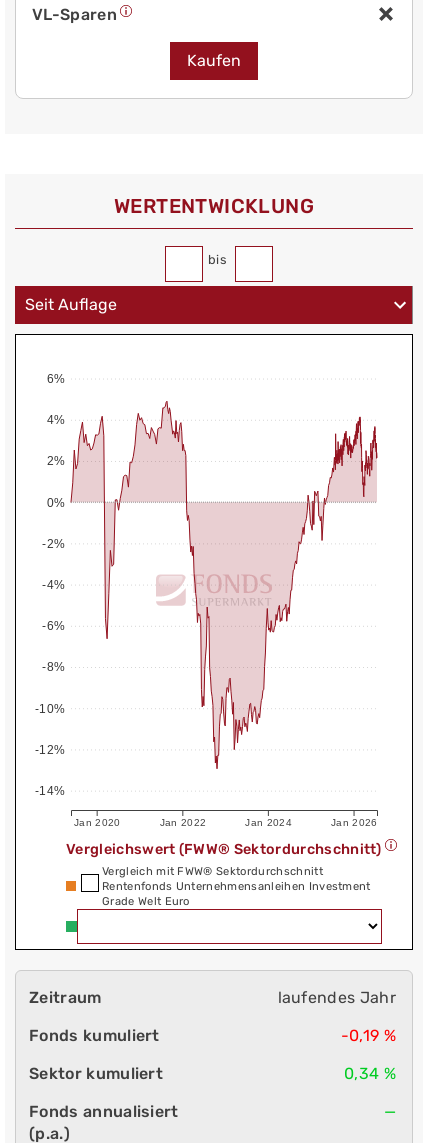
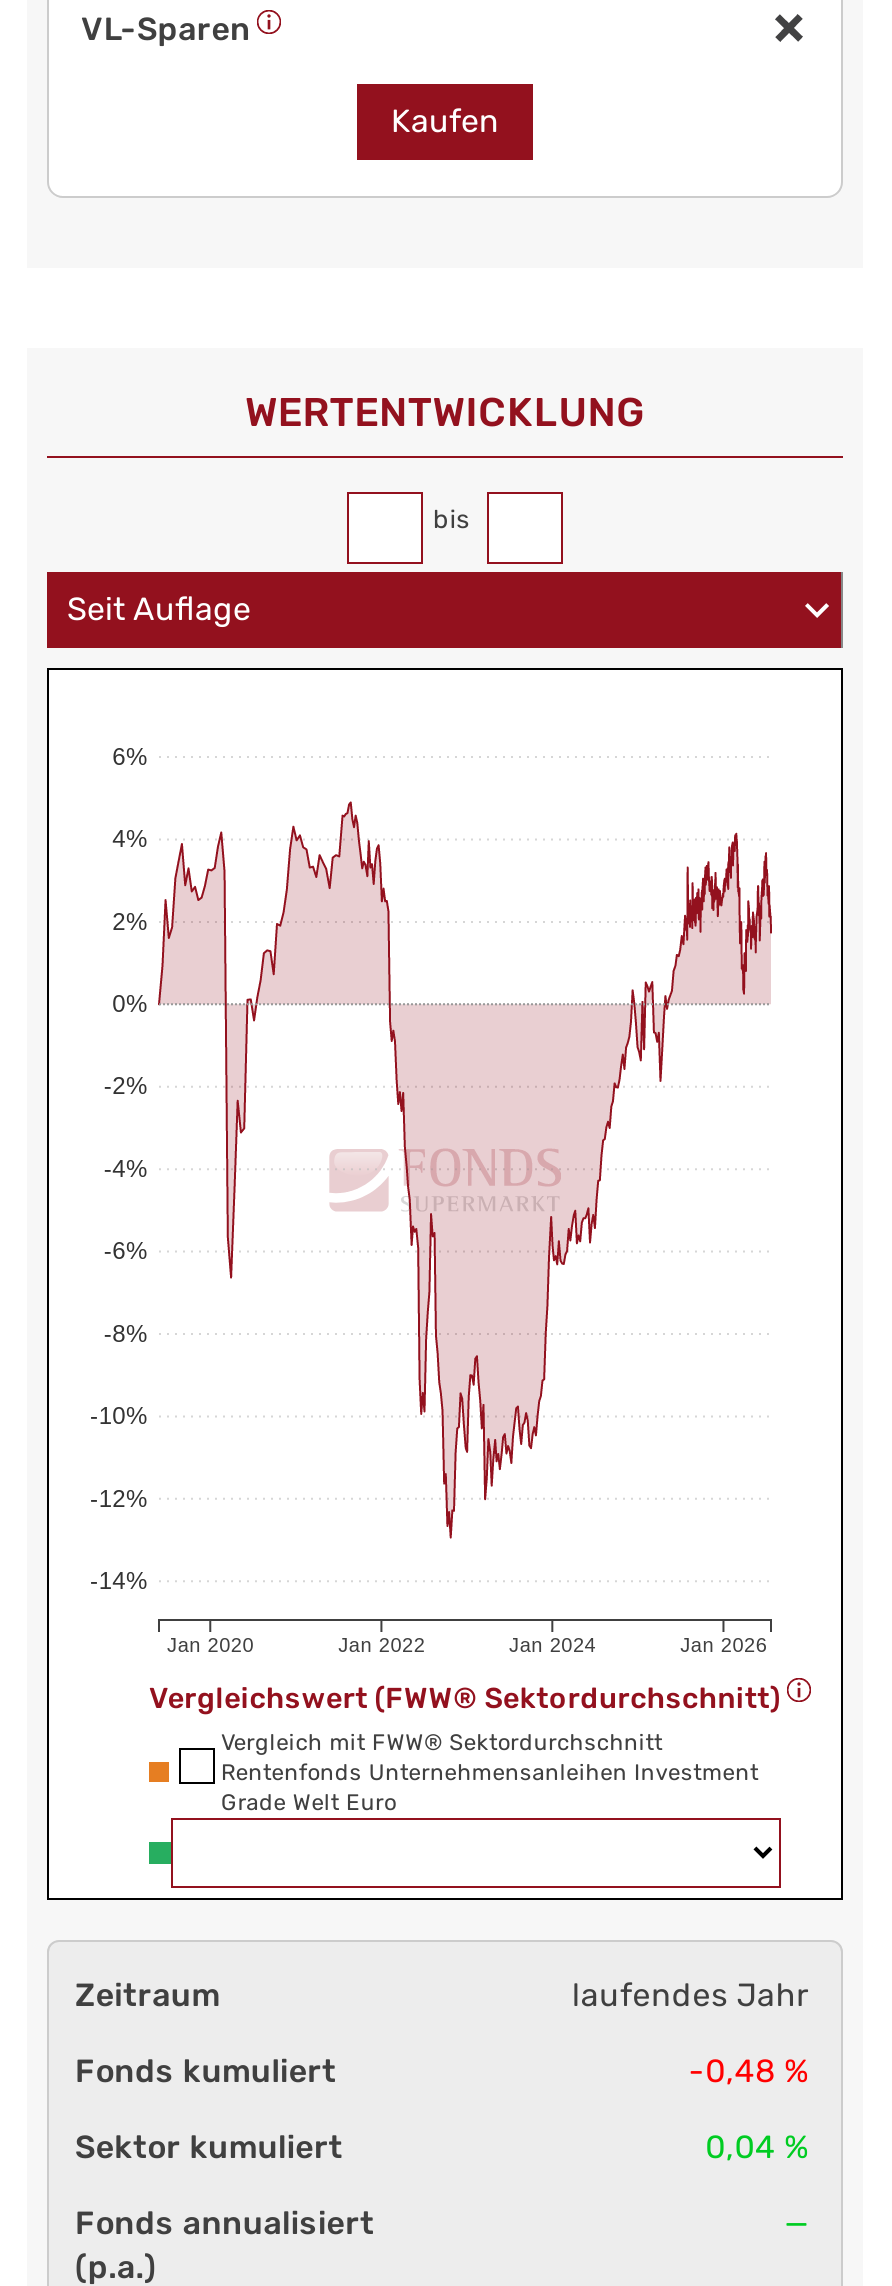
- -0,19 %
+ -0,48 %

- 0,34 %
+ 0,04 %
